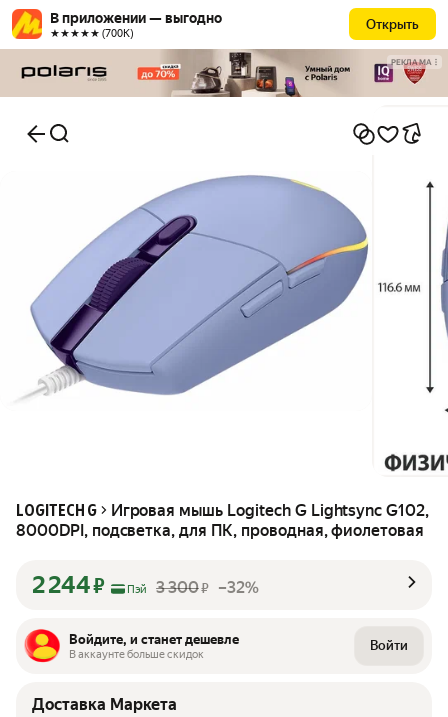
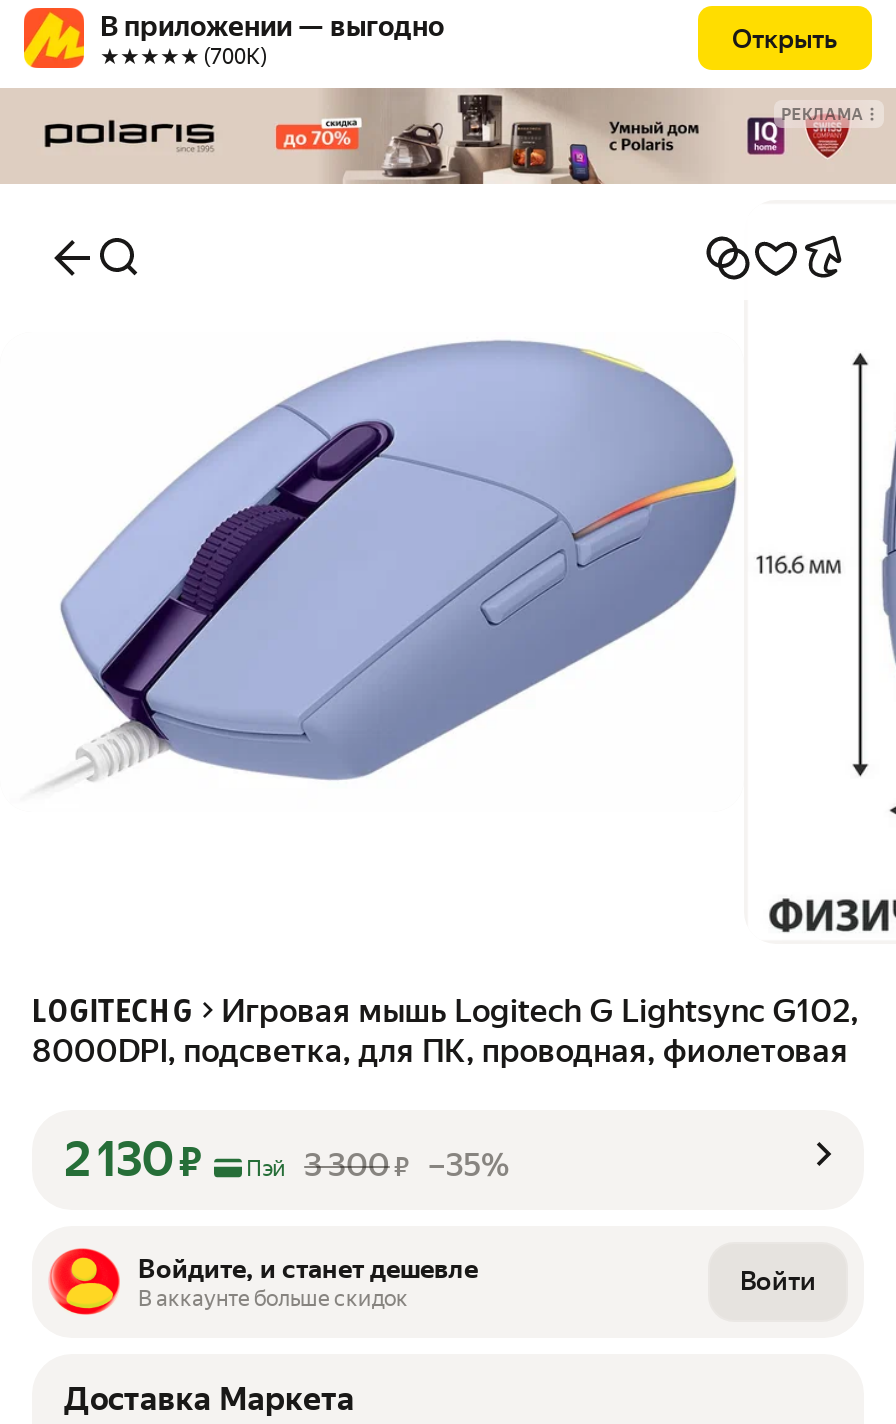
- 2 244 ₽
+ 2 130 ₽

- 3 300 ₽ –32%
+ 3 300 ₽ –35%
